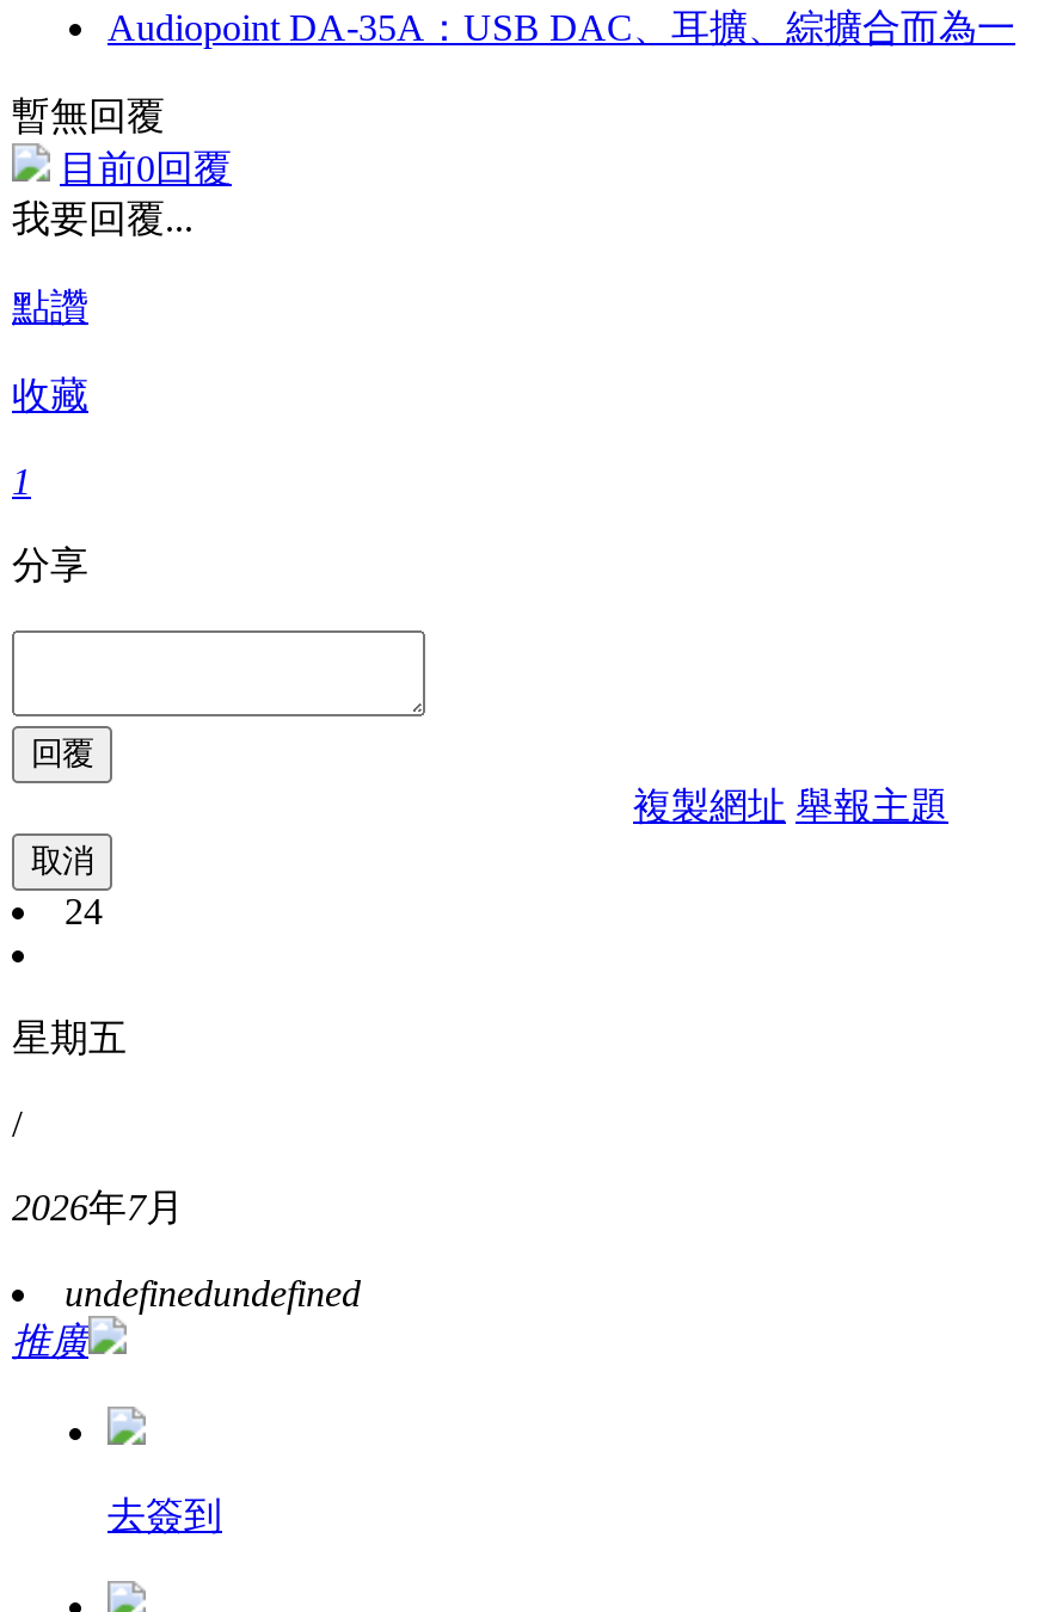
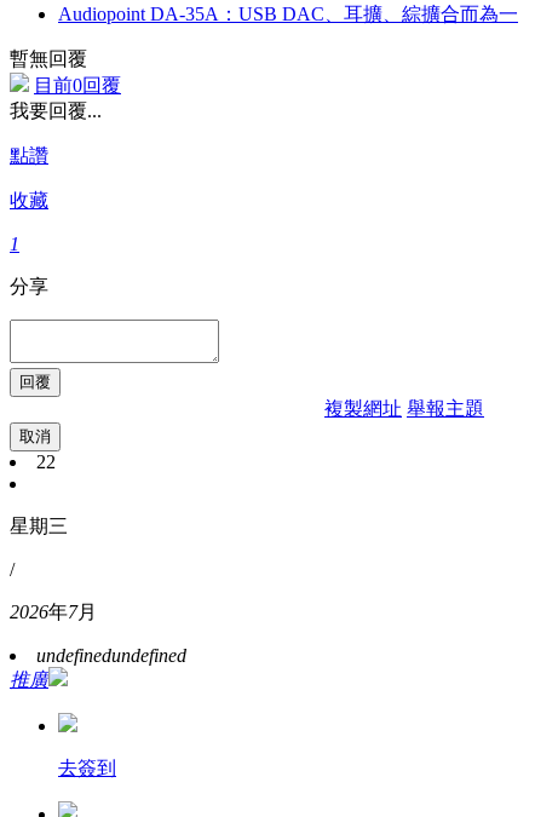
- 24
+ 22

- 星期五
+ 星期三
